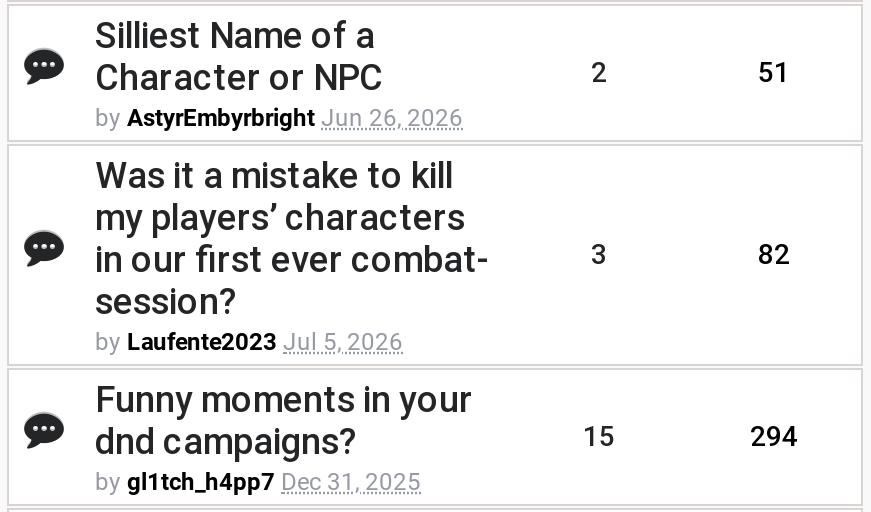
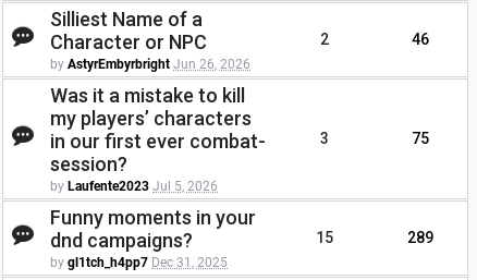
- 51
+ 46

- 82
+ 75

- 294
+ 289
